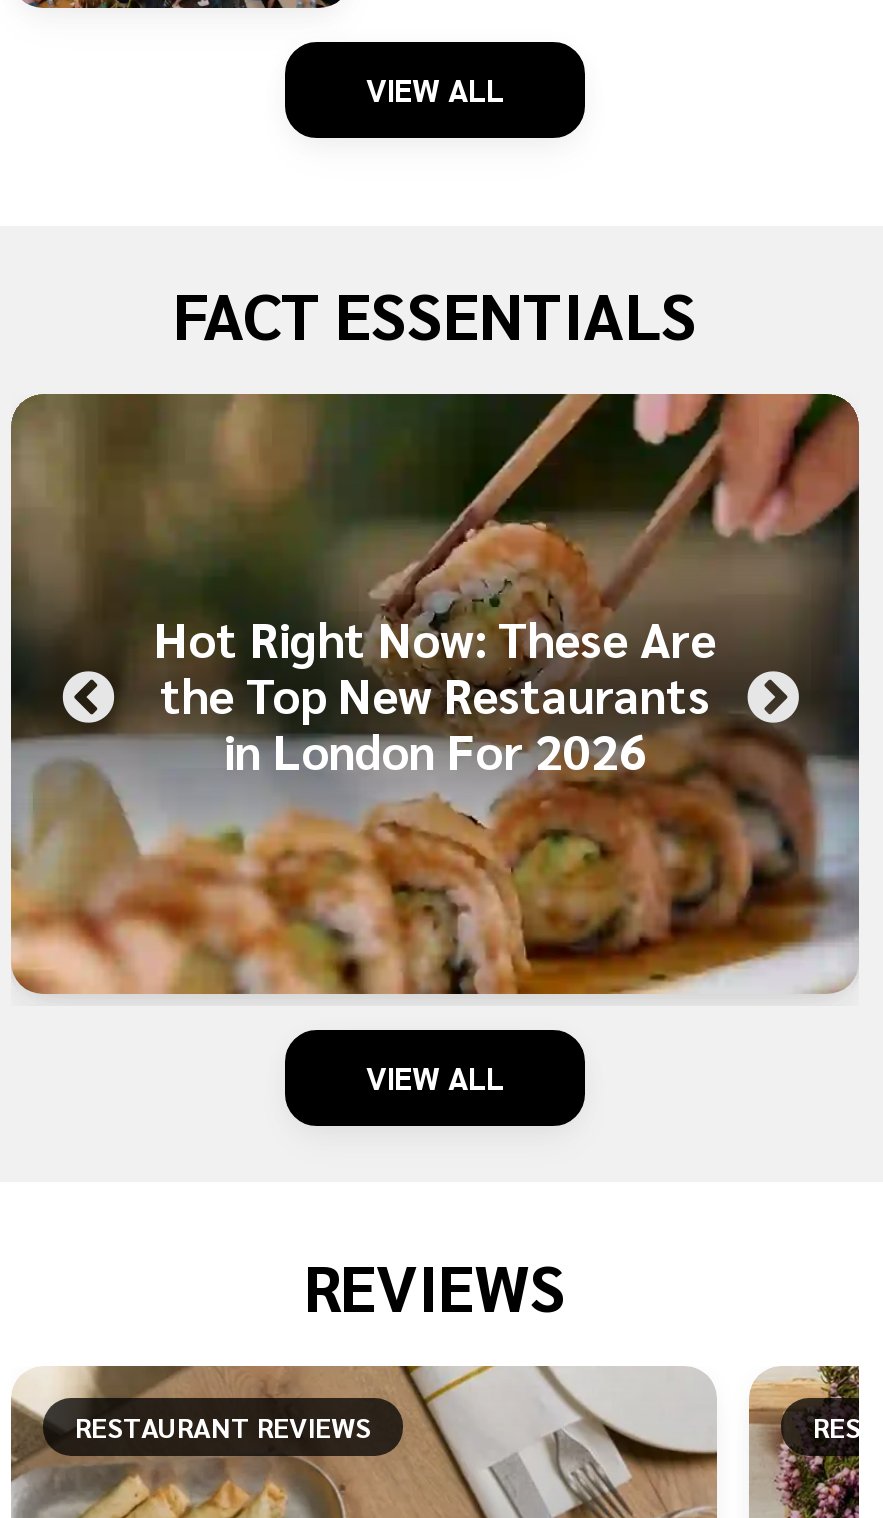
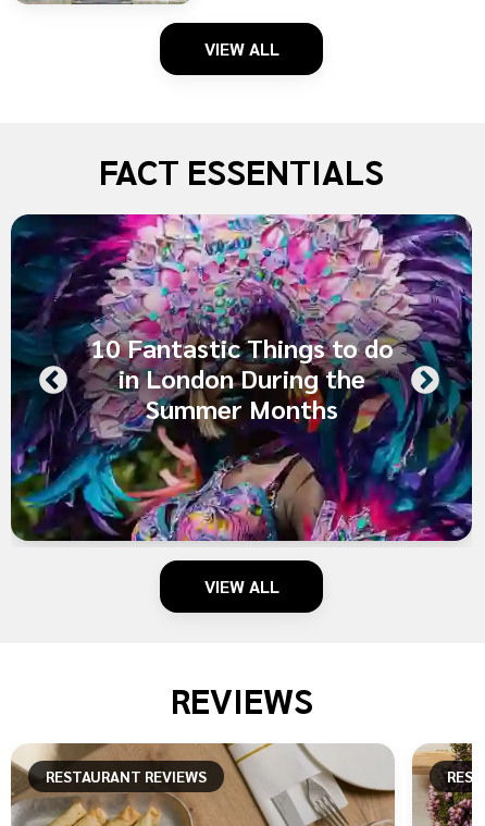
- [image]
- Hot Right Now: These Are
- the Top New Restaurants
- in London For 2026
+ [image]
+ 10 Fantastic Things to do
+ in London During the
+ Summer Months
